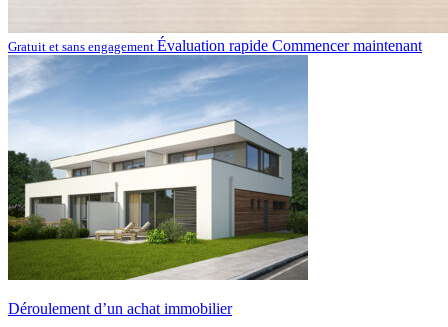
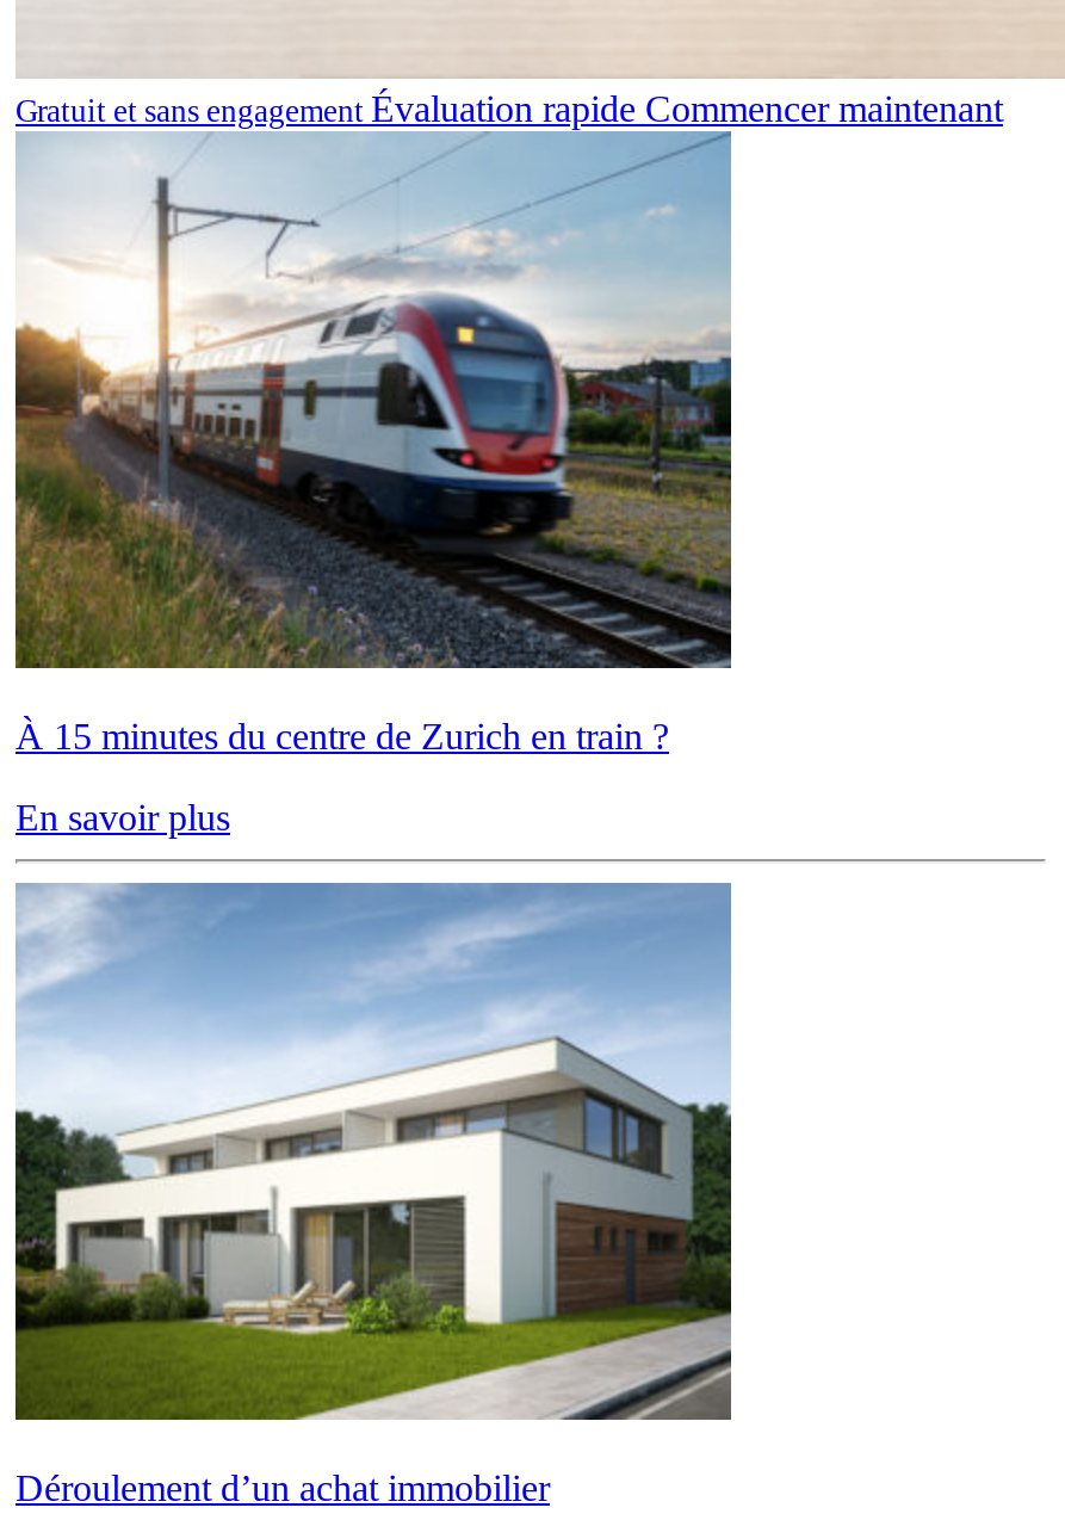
+ [image]
+ À 15 minutes du centre de Zurich en train ?
+ En savoir plus
